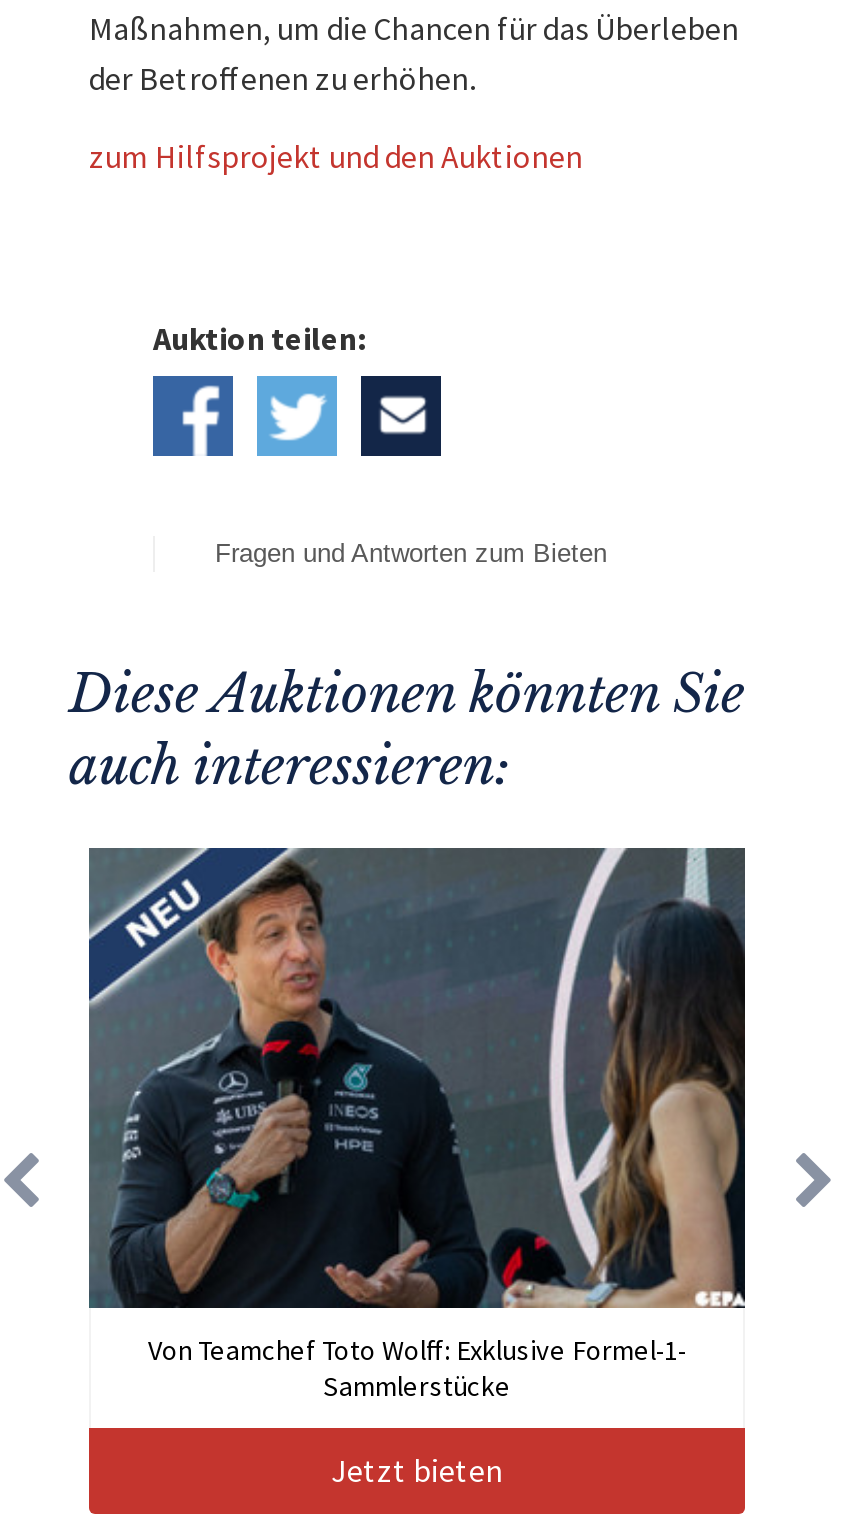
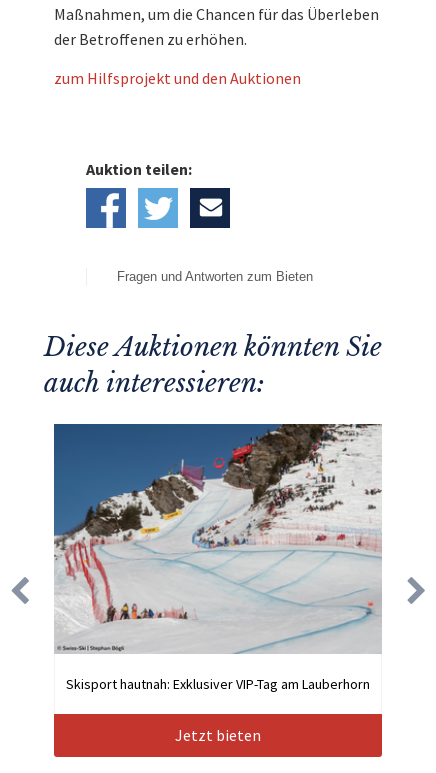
- [image]
- Von Teamchef Toto Wolff: Exklusive Formel-1-
- Sammlerstücke
+ [image]
+ Skisport hautnah: Exklusiver VIP-Tag am Lauberhorn
